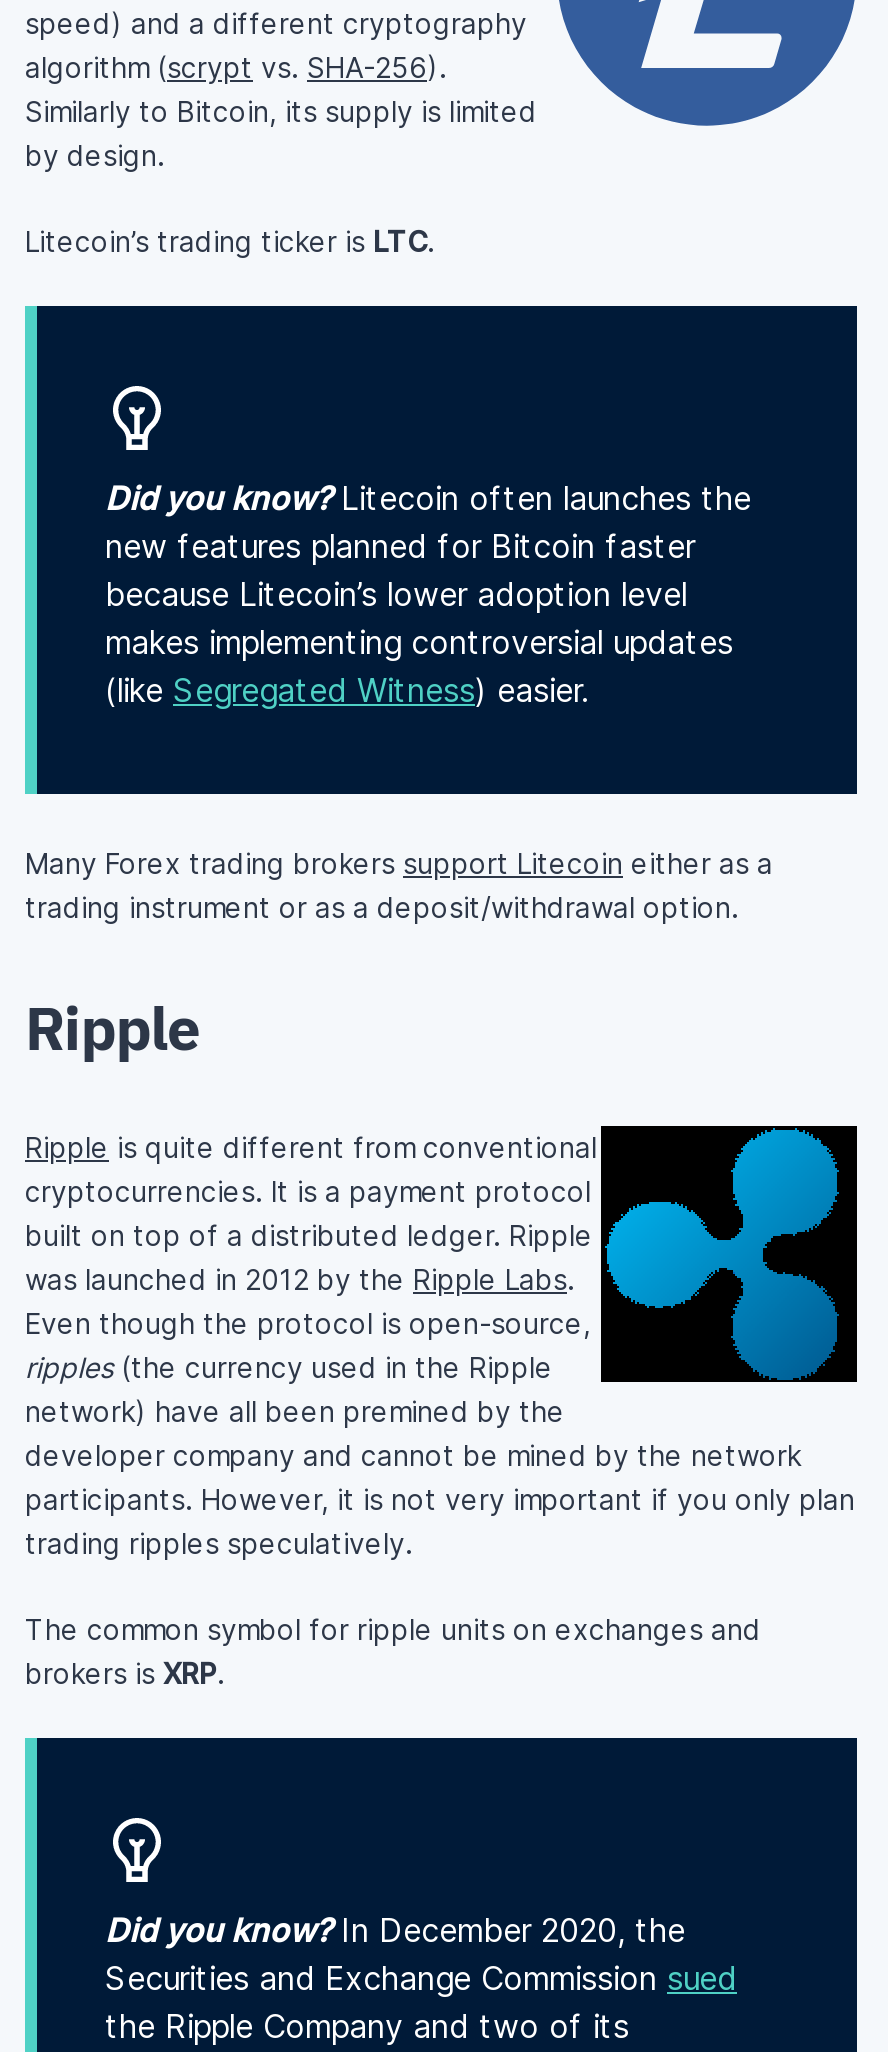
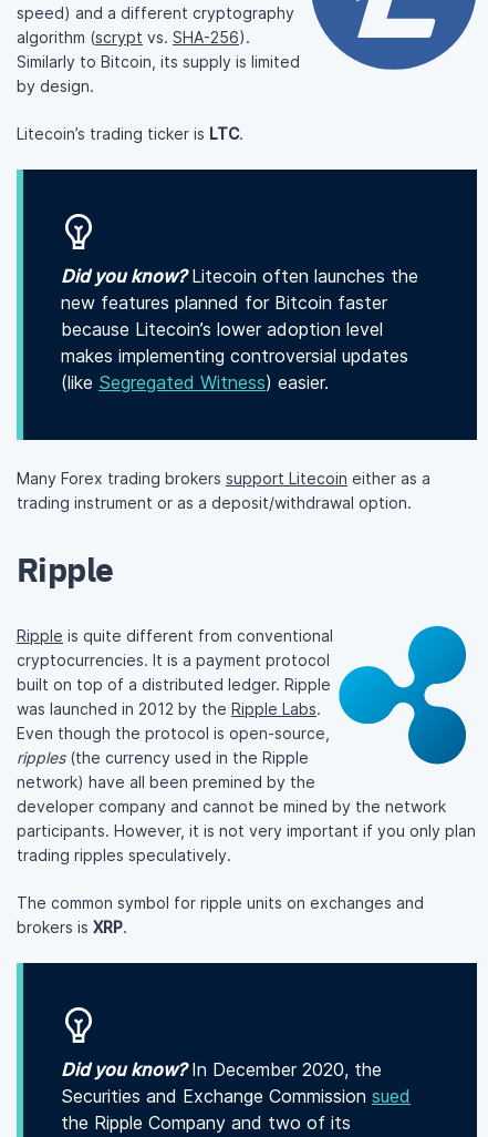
- [image]
+ [image]
